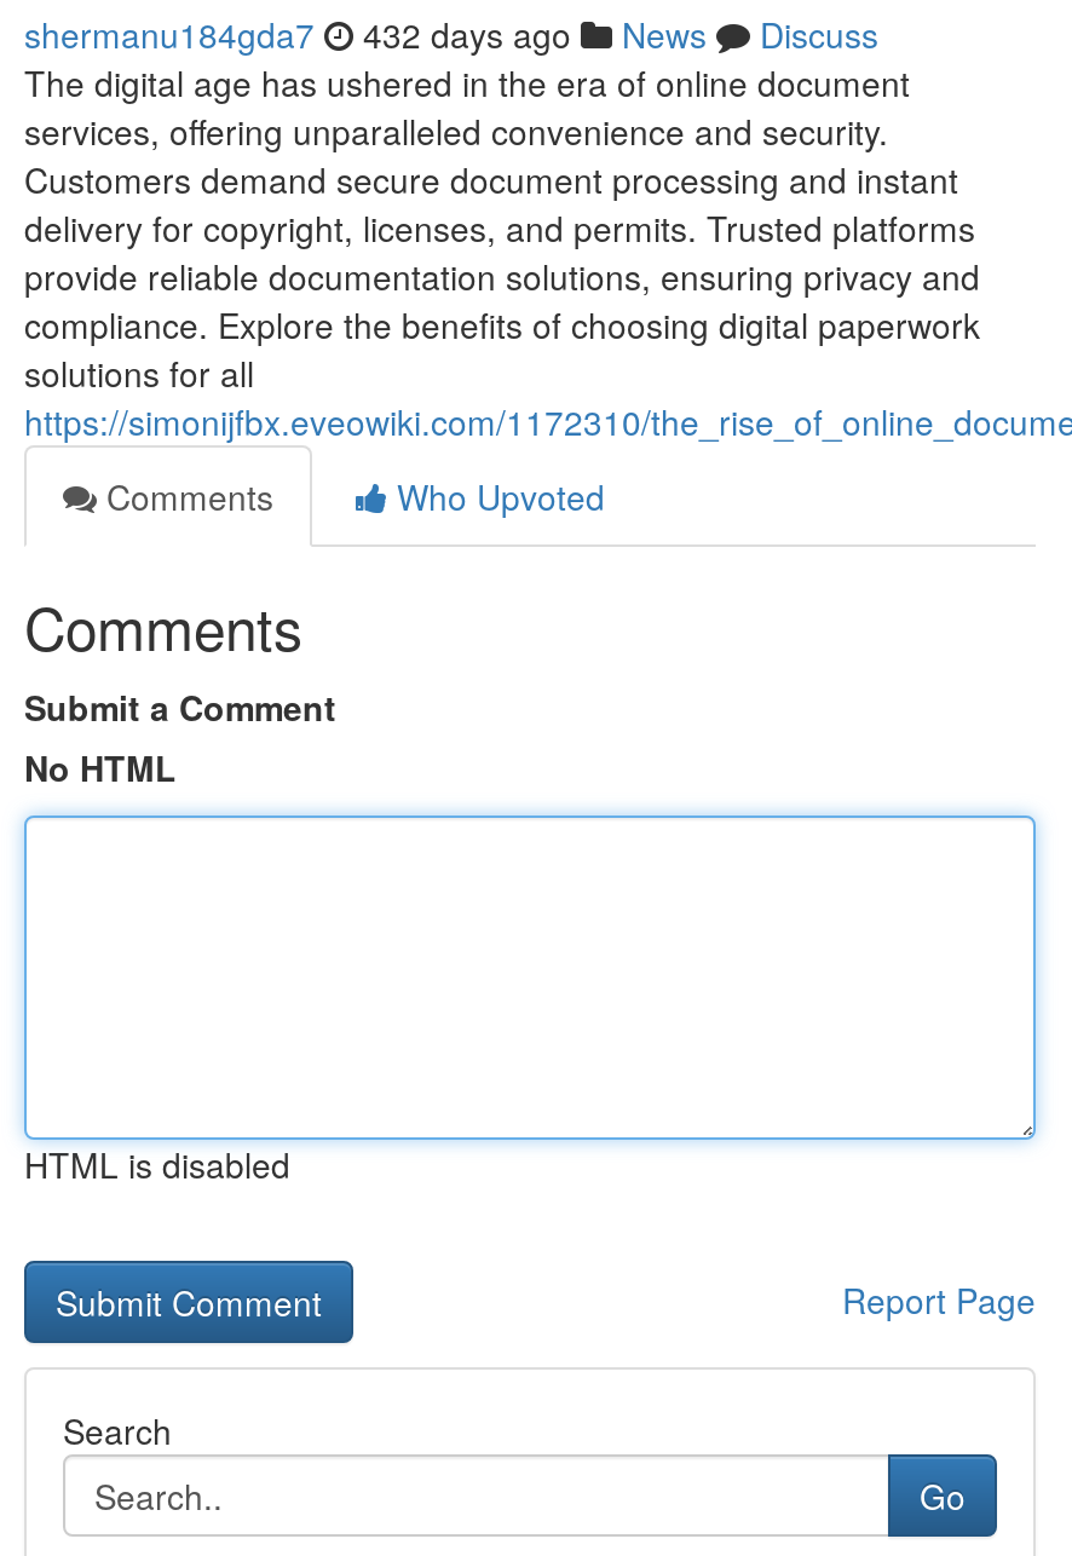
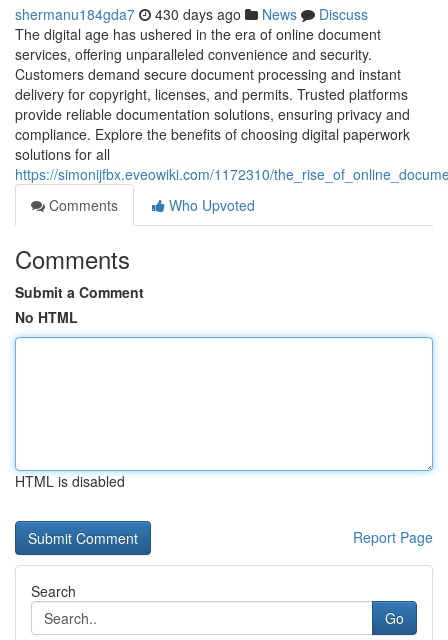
- shermanu184gda7 432 days ago News Discuss
+ shermanu184gda7 430 days ago News Discuss
